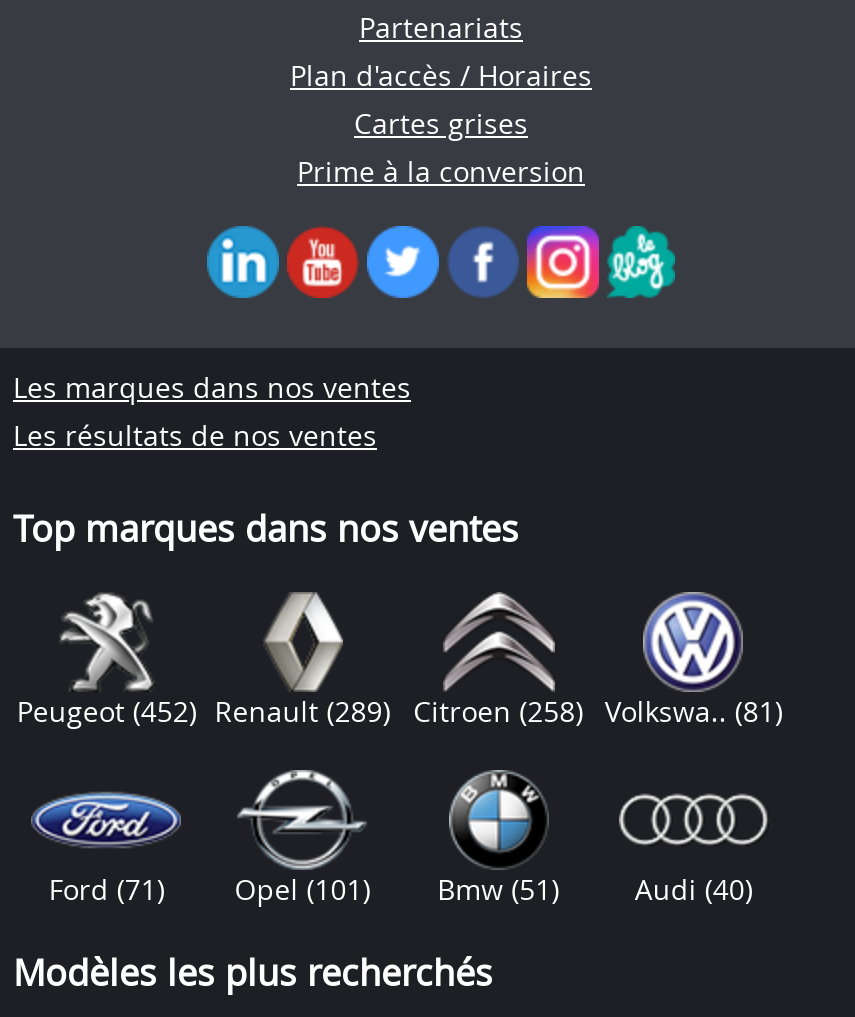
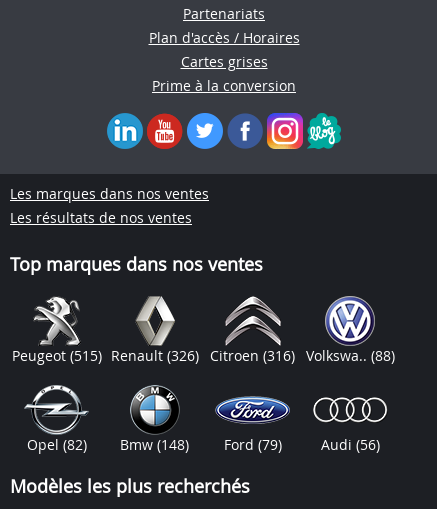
- Peugeot (452) Renault (289) Citroen (258) Volkswa.. (81)
+ Peugeot (515) Renault (326) Citroen (316) Volkswa.. (88)

- [image]
- Ford (71)
- Opel(101)
- Bmw (51)
- Audi (40)
+ [image]
+ Opel (82)
+ Bmw(148)
+ Ford (79)
+ Audi (56)

- [image]
+ [image]

- [image]
+ [image]
